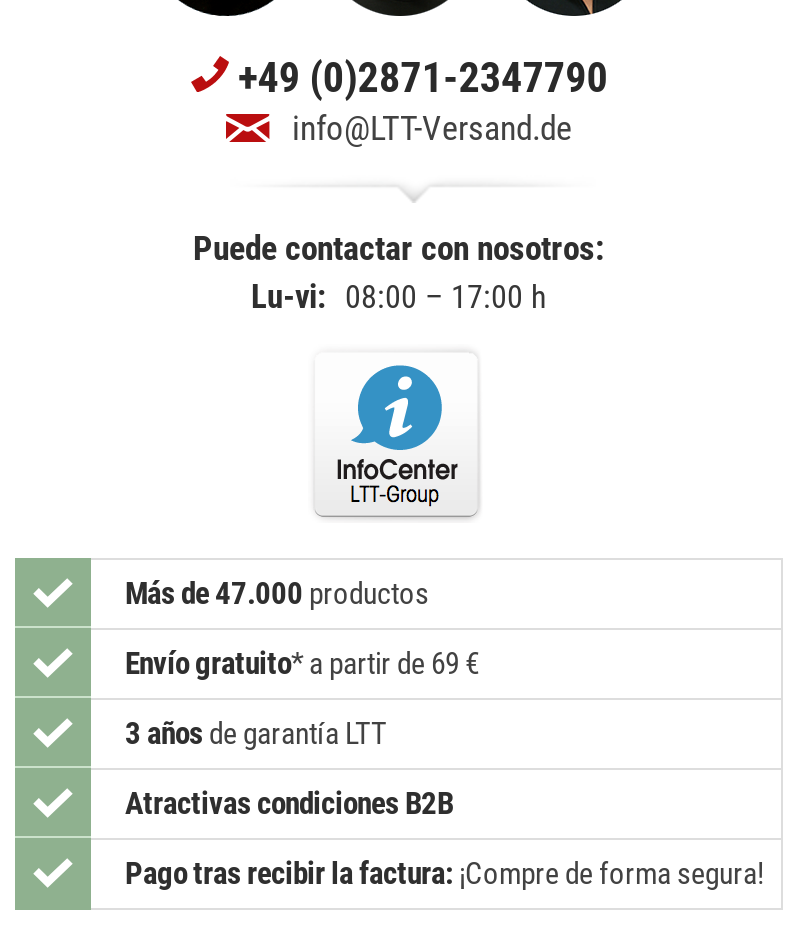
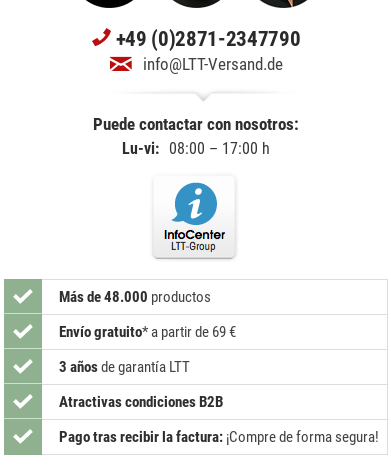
- Más de 47.000 productos
+ Más de 48.000 productos
